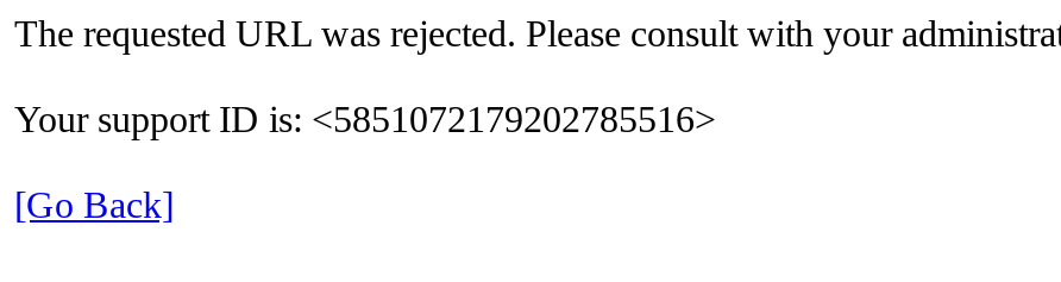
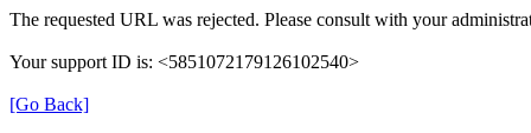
- Your support ID is: <5851072179202785516>
+ Your support ID is: <5851072179126102540>
